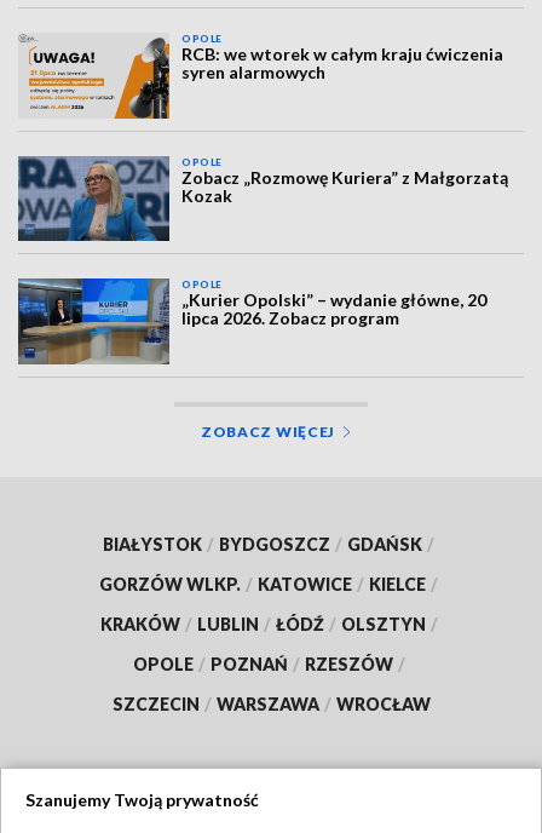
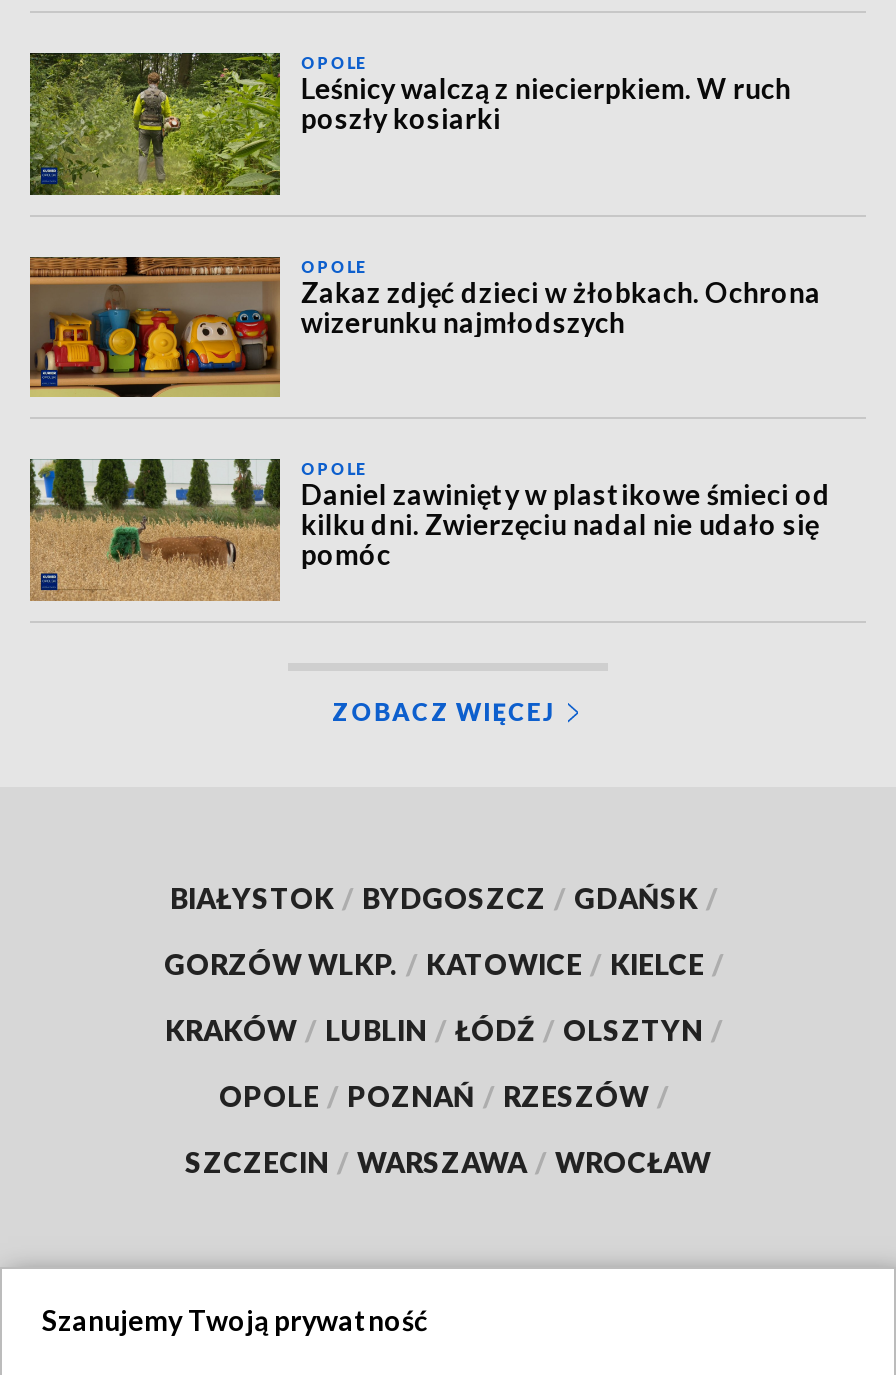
- [image]
- RCB: we wtorek w całym kraju ćwiczenia
- syren alarmowych
+ [image]
+ Leśnicy walczą z niecierpkiem. W ruch
+ poszły kosiarki

- [image]
- Zobacz „Rozmowę Kuriera” z Małgorzatą
- Kozak
+ [image]
+ Zakaz zdjęć dzieci w żłobkach. Ochrona
+ wizerunku najmłodszych

- [image]
- „Kurier Opolski” – wydanie główne, 20
- lipca 2026. Zobacz program
+ [image]
+ Daniel zawinięty w plastikowe śmieci od
+ kilku dni. Zwierzęciu nadal nie udało się
+ pomóc
